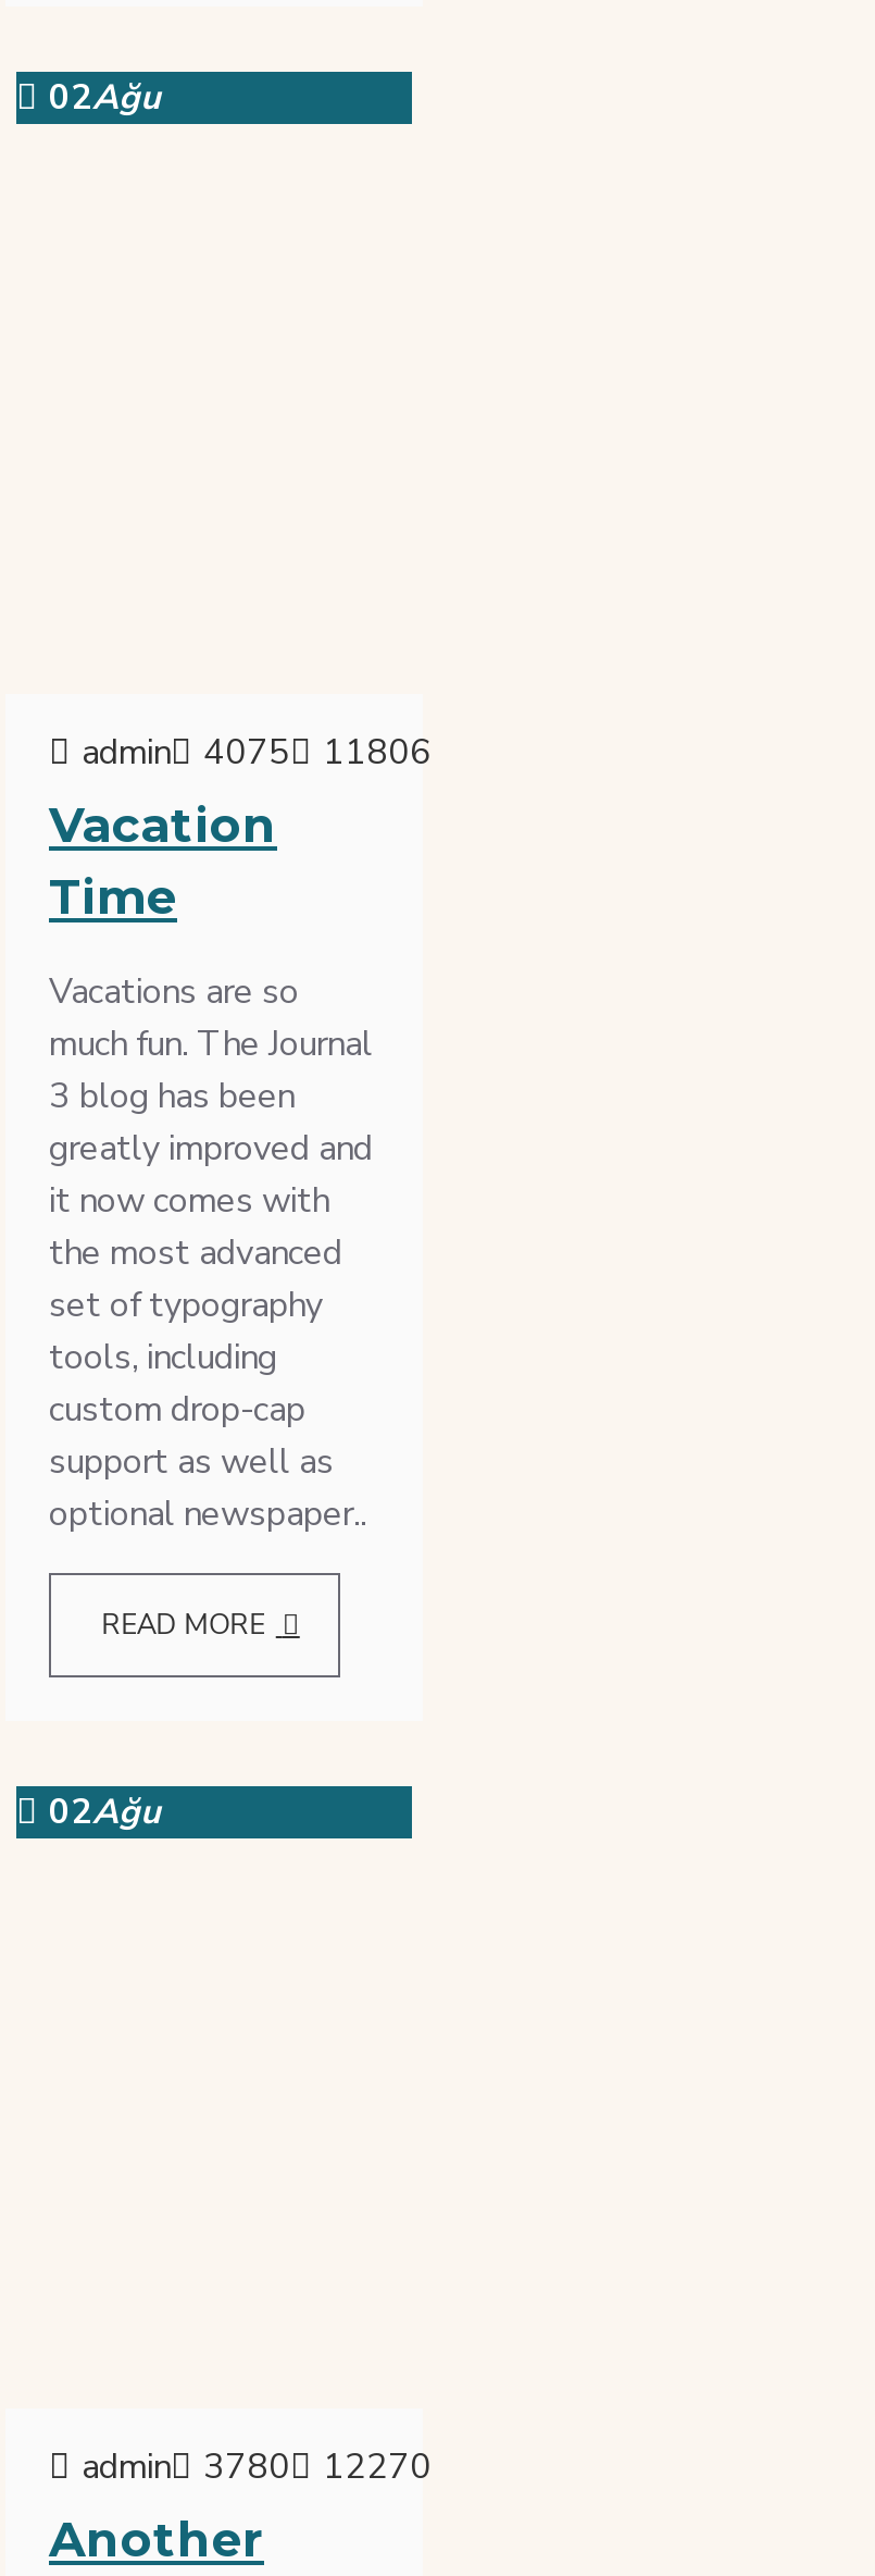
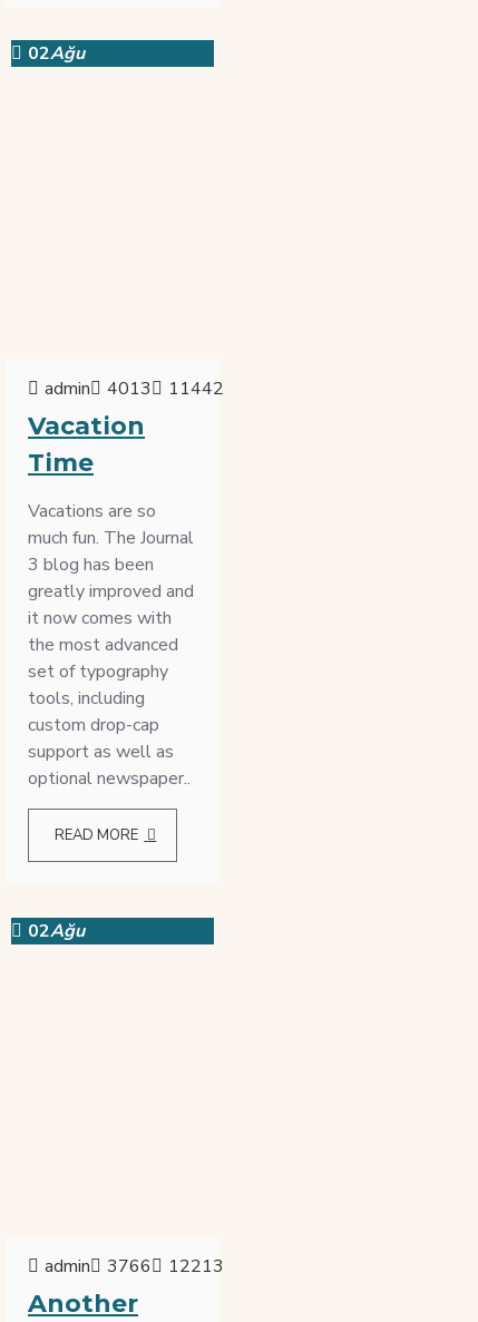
- 4075
+ 4013

- 11806
+ 11442

- 3780
+ 3766

- 12270
+ 12213
